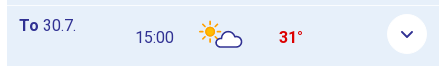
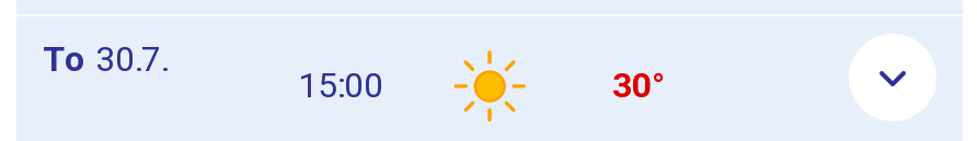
- [image]
- 31°
+ [image]
+ 30°
